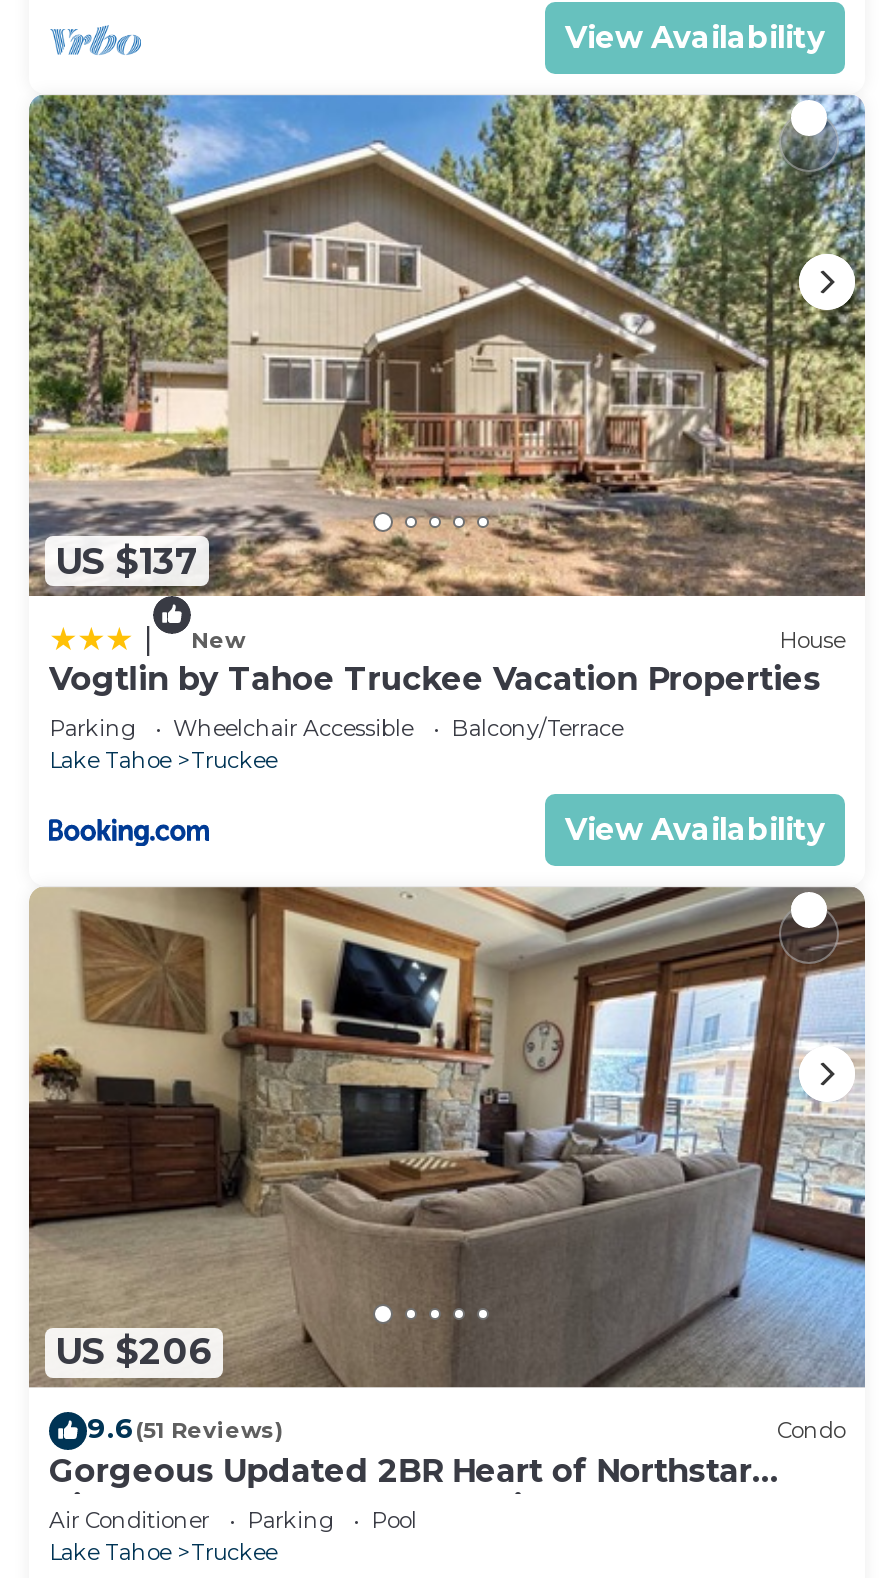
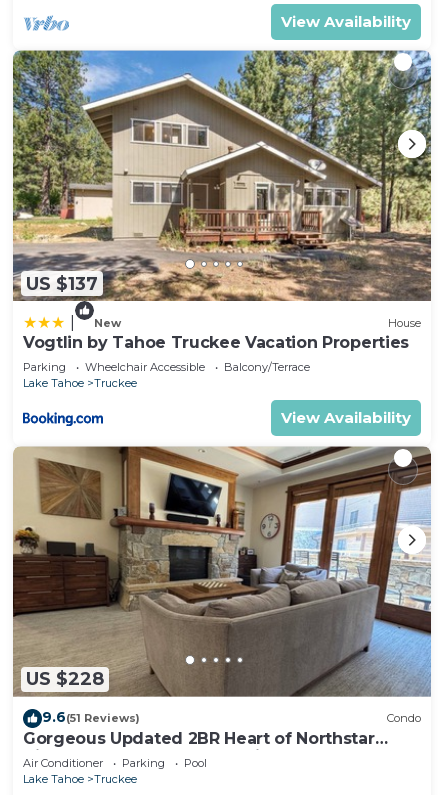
- US $206
+ US $228
